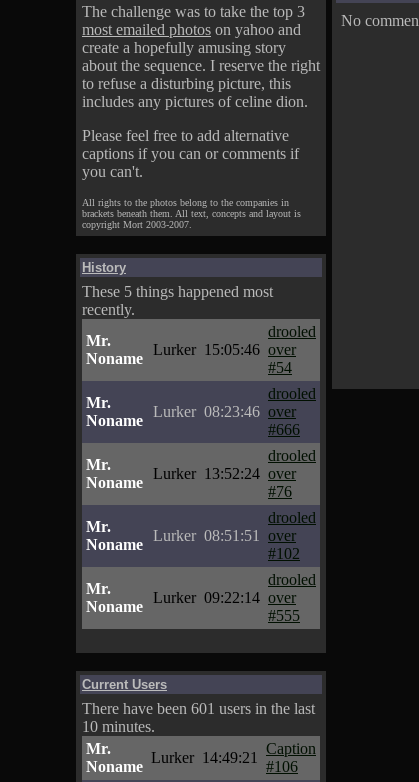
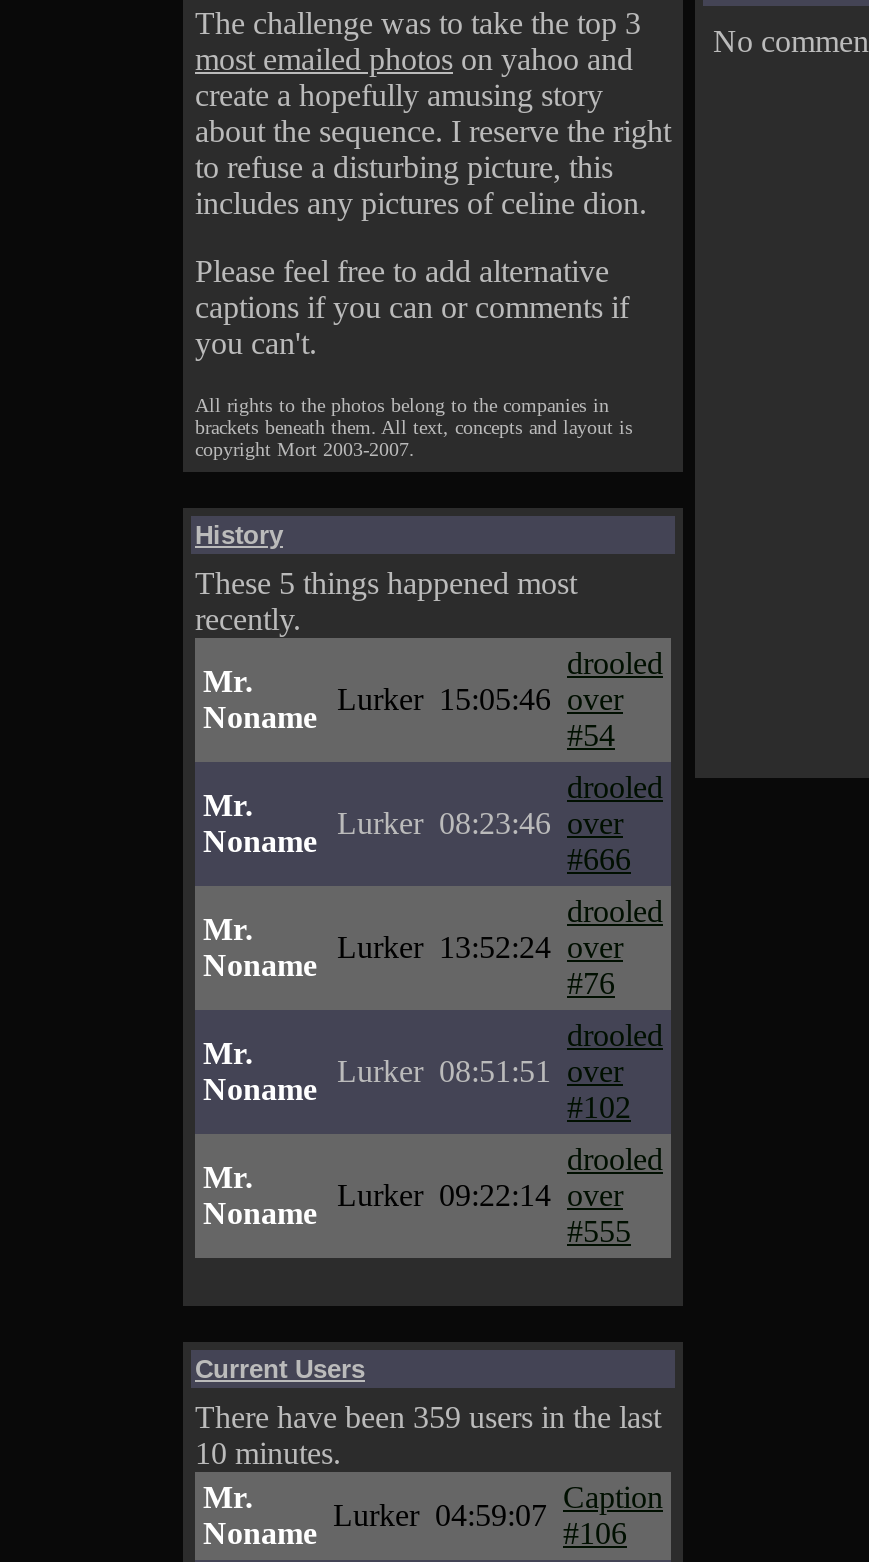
- There have been 601 users in the last
+ There have been 359 users in the last

- Lurker 14:49:21
+ Lurker 04:59:07
